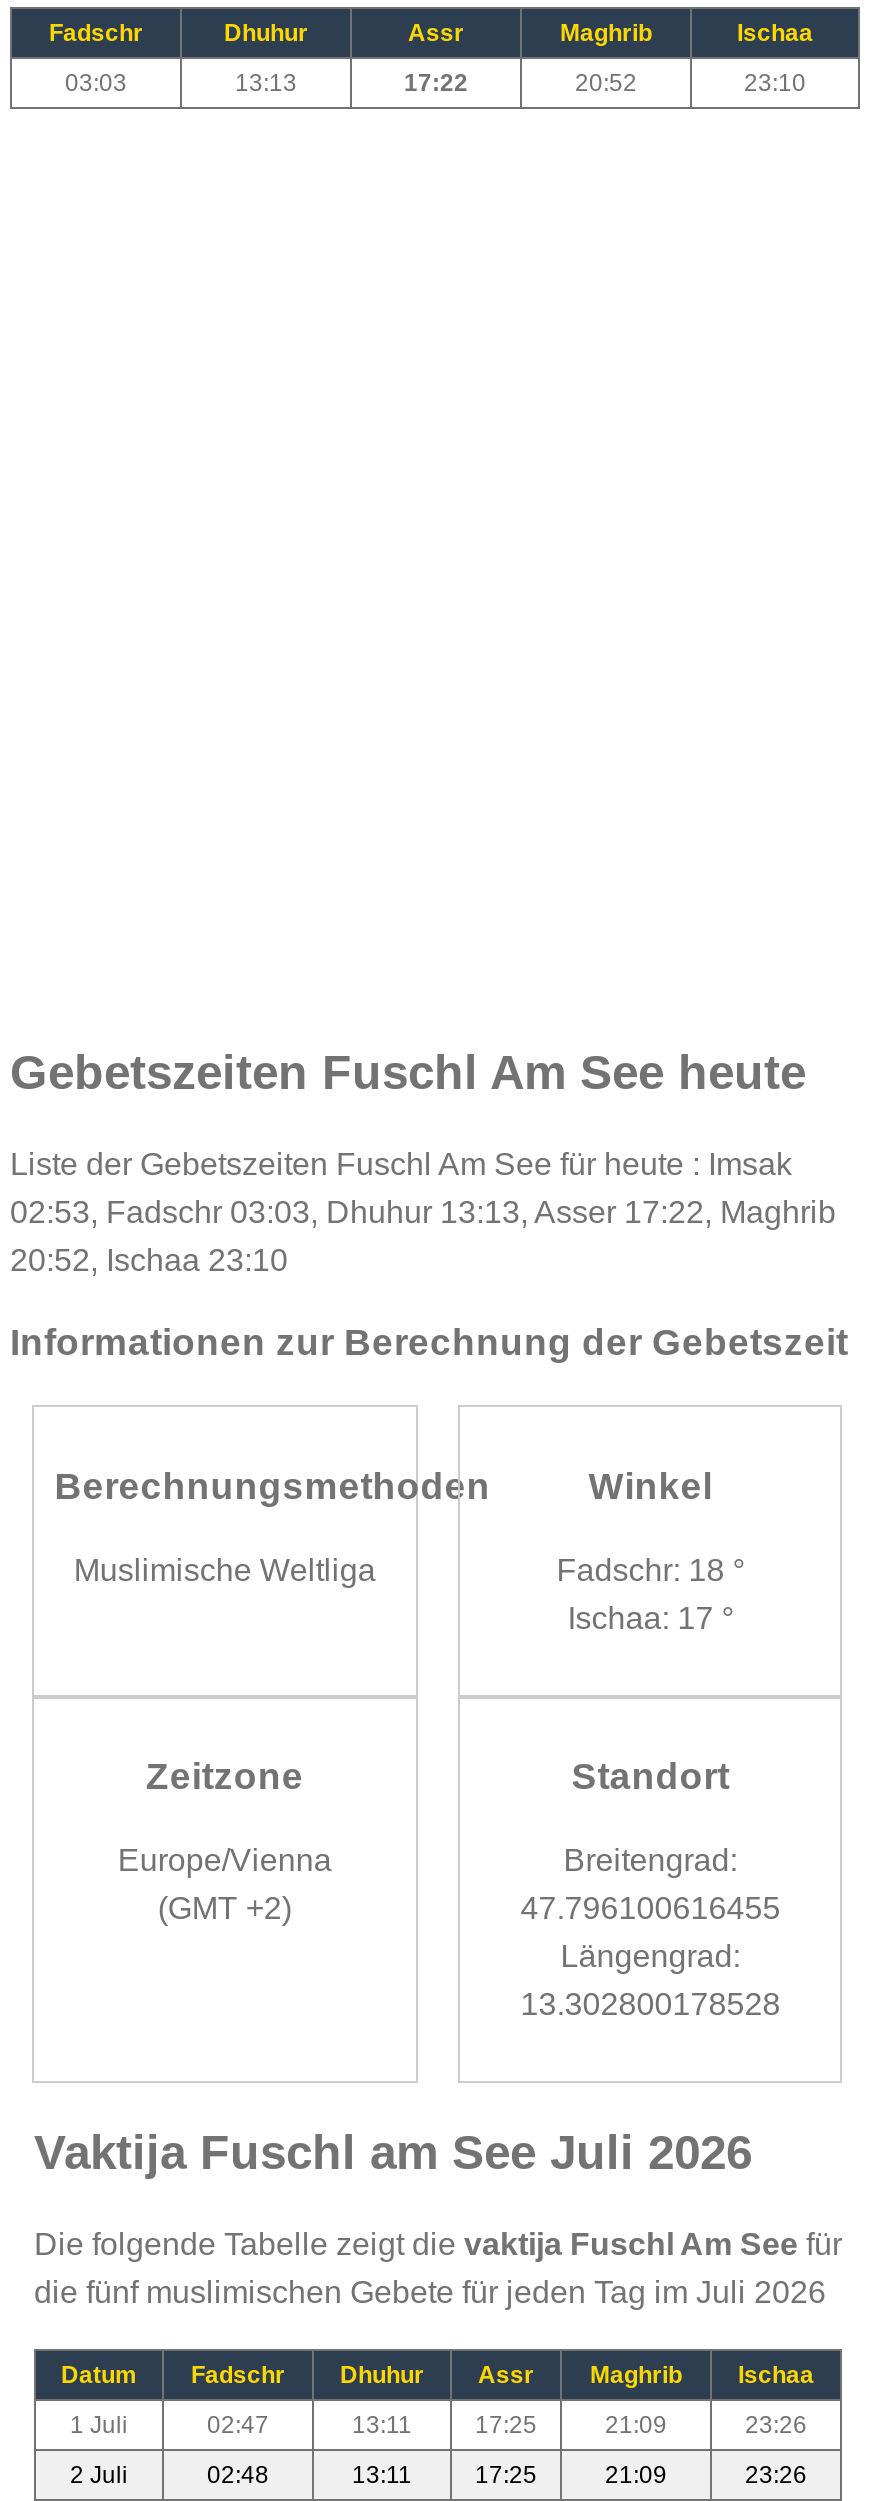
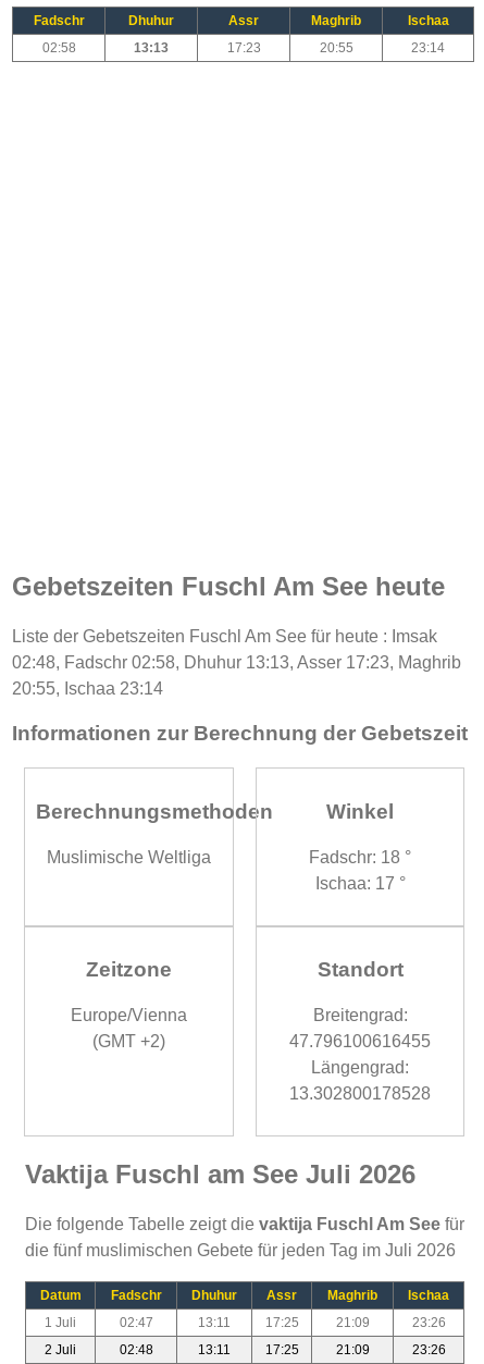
- 03:03
+ 02:58

- 17:22
+ 17:23

- 20:52
+ 20:55

- 23:10
+ 23:14

- 02:53, Fadschr 03:03, Dhuhur 13:13, Asser 17:22, Maghrib
+ 02:48, Fadschr 02:58, Dhuhur 13:13, Asser 17:23, Maghrib

- 20:52, Ischaa 23:10
+ 20:55, Ischaa 23:14
